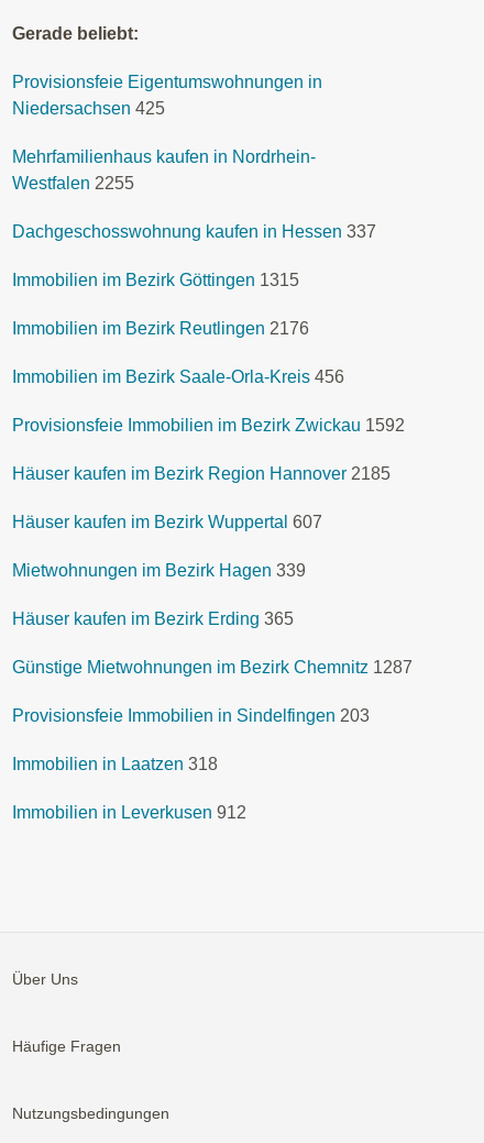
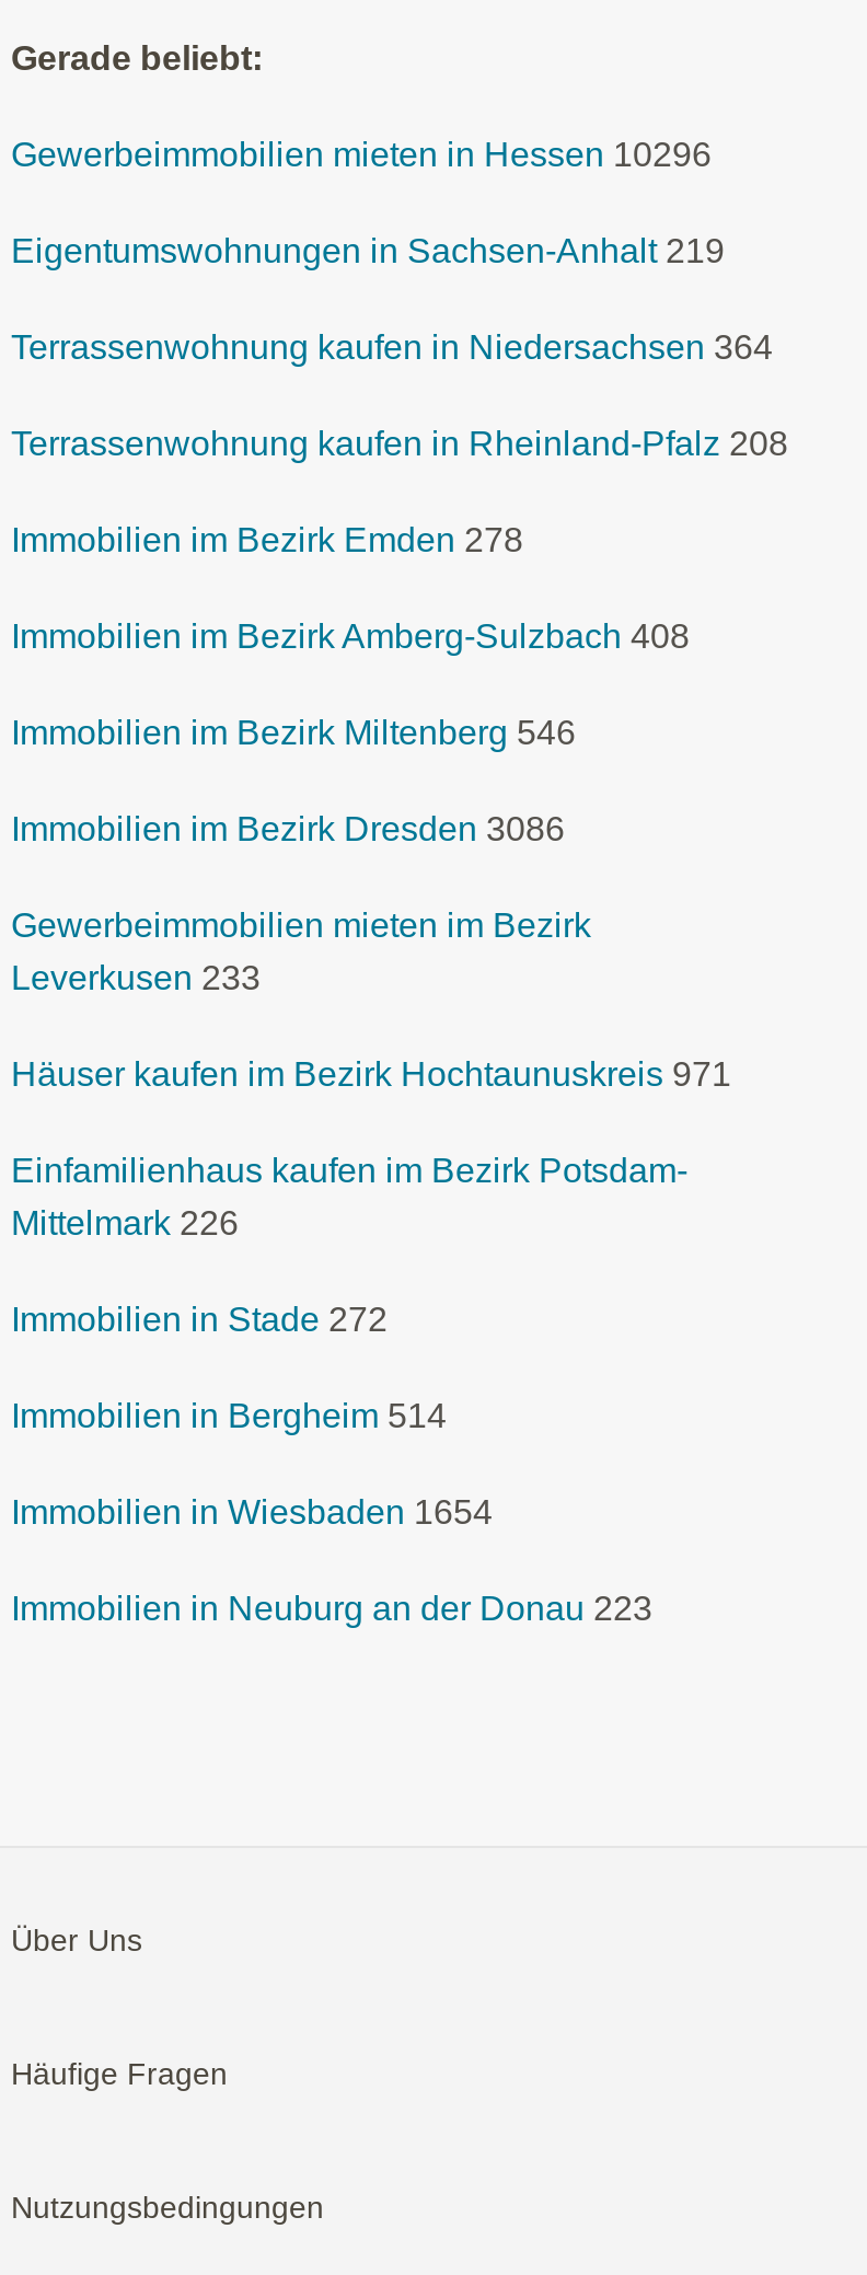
- Provisionsfeie Eigentumswohnungen in
- Niedersachsen 425
+ Gewerbeimmobilien mieten in Hessen 10296

- Mehrfamilienhaus kaufen in Nordrhein-
- Westfalen 2255
+ Eigentumswohnungen in Sachsen-Anhalt 219

- Dachgeschosswohnung kaufen in Hessen 337
+ Terrassenwohnung kaufen in Niedersachsen 364

- Immobilien im Bezirk Göttingen 1315
+ Terrassenwohnung kaufen in Rheinland-Pfalz 208

- Immobilien im Bezirk Reutlingen 2176
+ Immobilien im Bezirk Emden 278

- Immobilien im Bezirk Saale-Orla-Kreis 456
+ Immobilien im Bezirk Amberg-Sulzbach 408

- Provisionsfeie Immobilien im Bezirk Zwickau 1592
+ Immobilien im Bezirk Miltenberg 546

- Häuser kaufen im Bezirk Region Hannover 2185
+ Immobilien im Bezirk Dresden 3086

- Häuser kaufen im Bezirk Wuppertal 607
+ Gewerbeimmobilien mieten im Bezirk
+ Leverkusen 233

- Mietwohnungen im Bezirk Hagen 339
+ Häuser kaufen im Bezirk Hochtaunuskreis 971

- Häuser kaufen im Bezirk Erding 365
+ Einfamilienhaus kaufen im Bezirk Potsdam-
+ Mittelmark 226

- Günstige Mietwohnungen im Bezirk Chemnitz 1287
+ Immobilien in Stade 272

- Provisionsfeie Immobilien in Sindelfingen 203
+ Immobilien in Bergheim 514

- Immobilien in Laatzen 318
+ Immobilien in Wiesbaden 1654

- Immobilien in Leverkusen 912
+ Immobilien in Neuburg an der Donau 223
